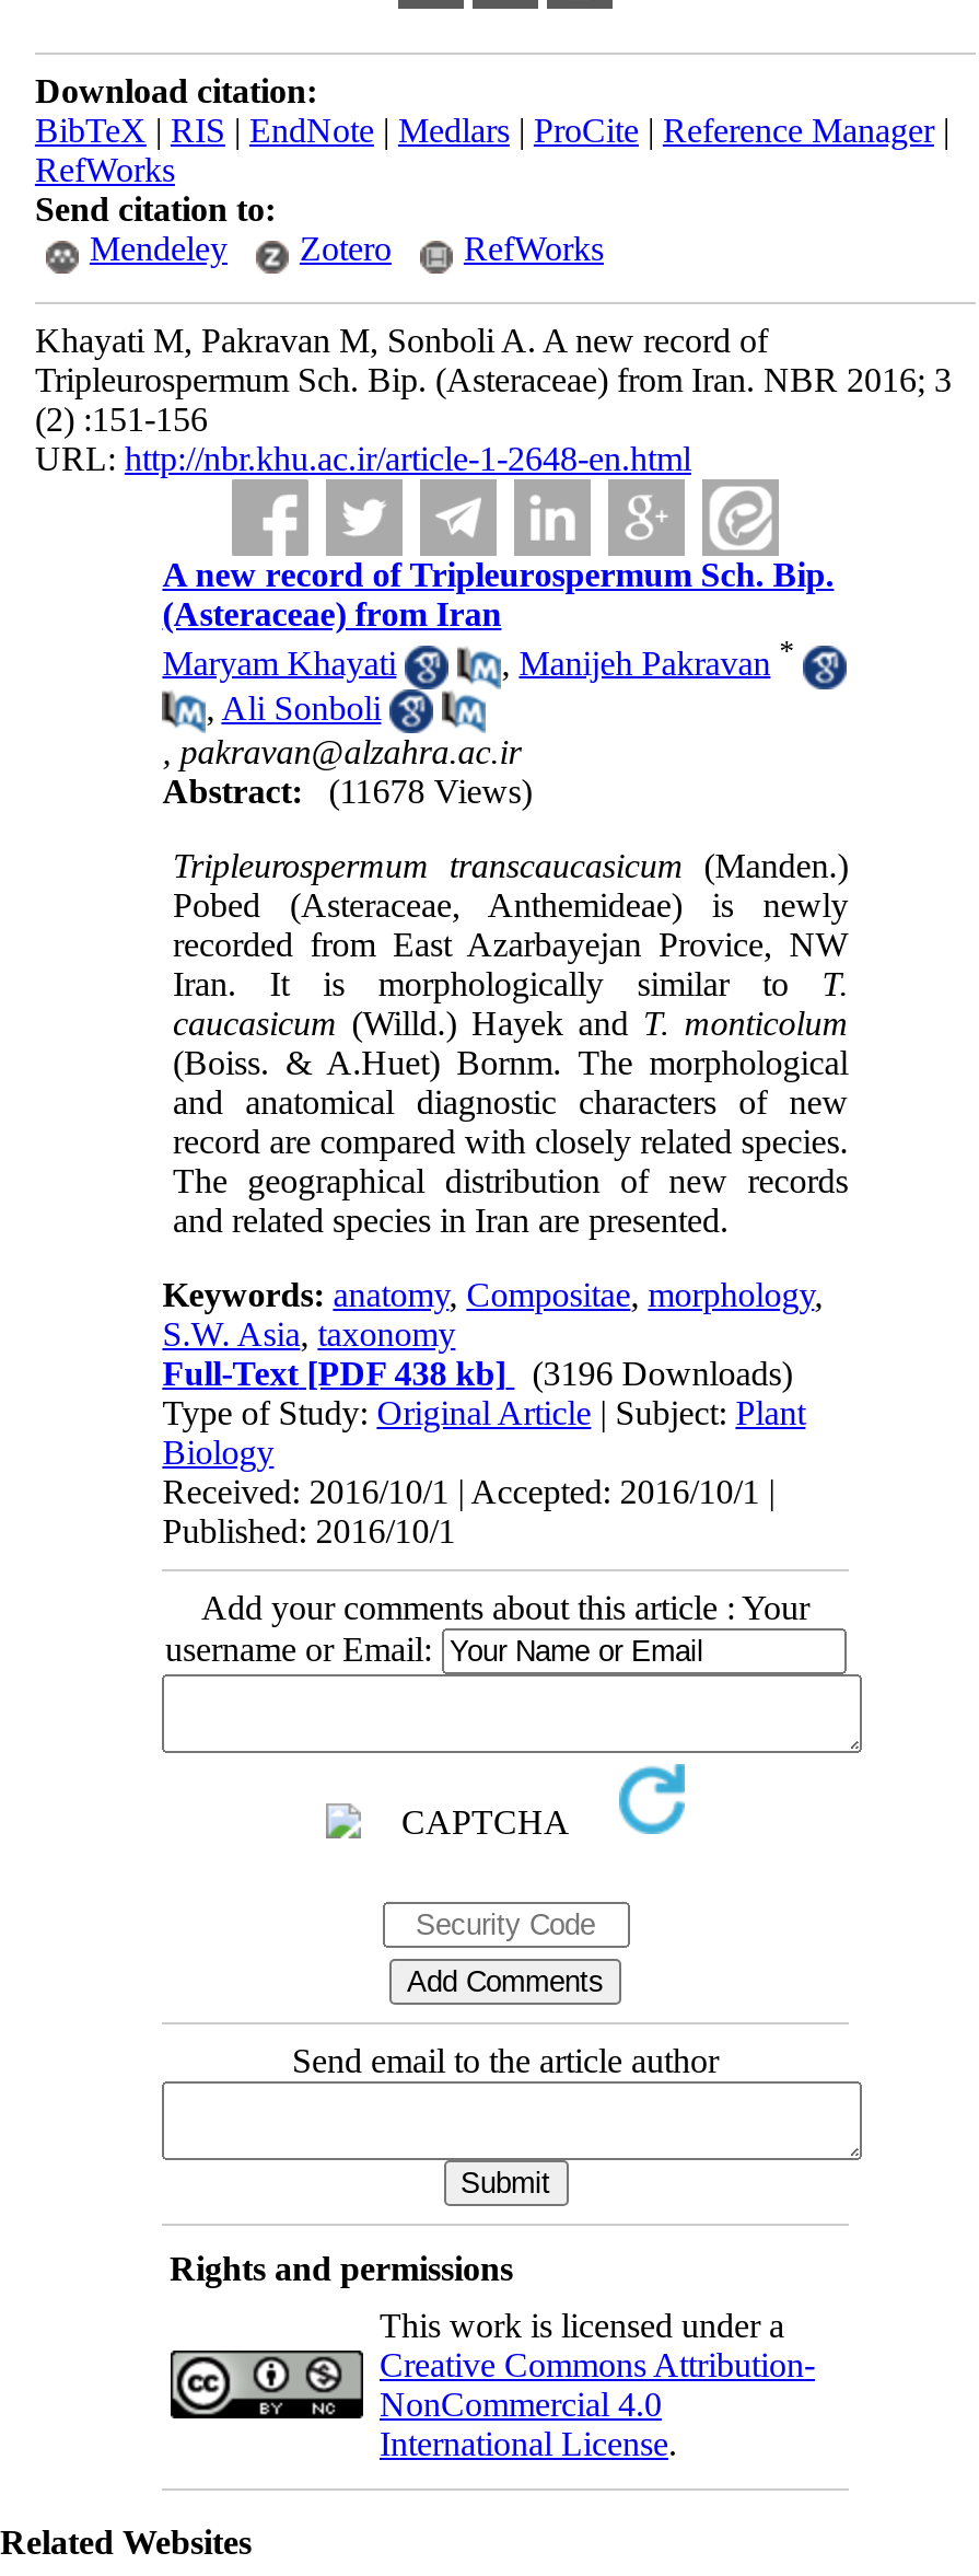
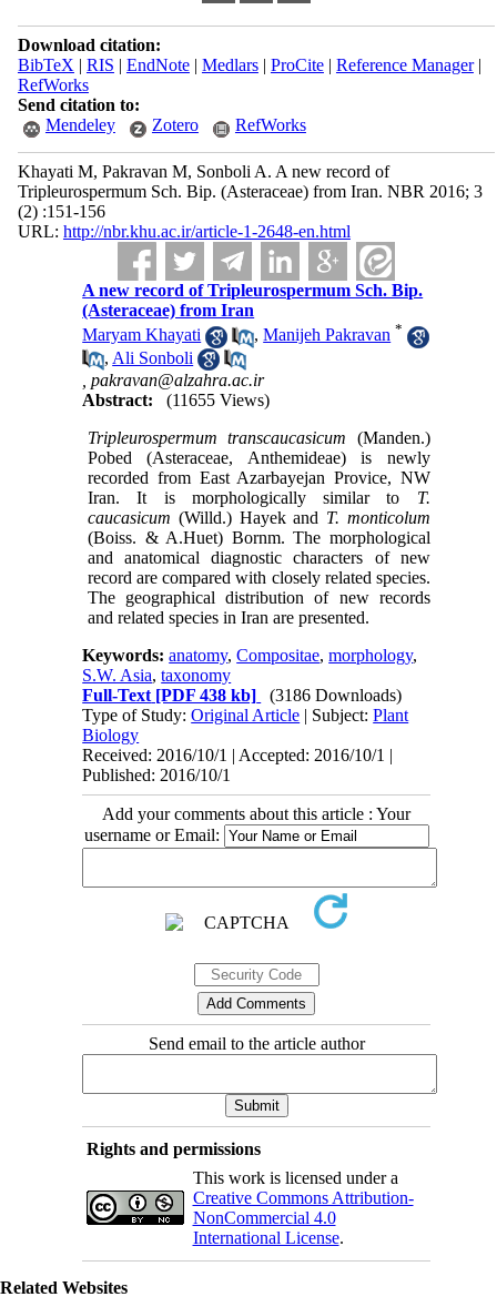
- Abstract: (11678 Views)
+ Abstract: (11655 Views)

- Full-Text [PDF 438 kb] (3196 Downloads)
+ Full-Text [PDF 438 kb] (3186 Downloads)
